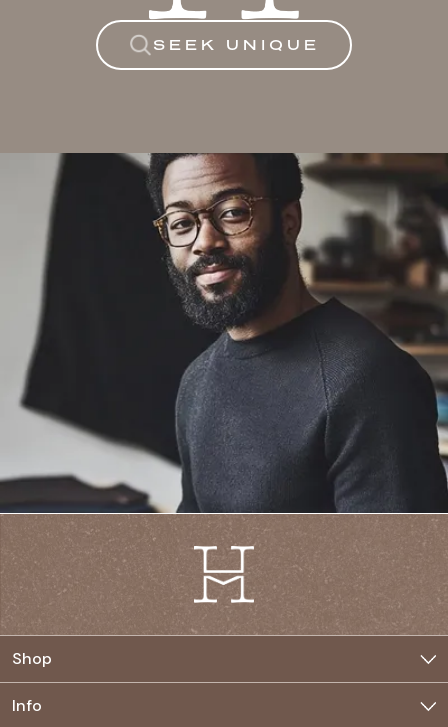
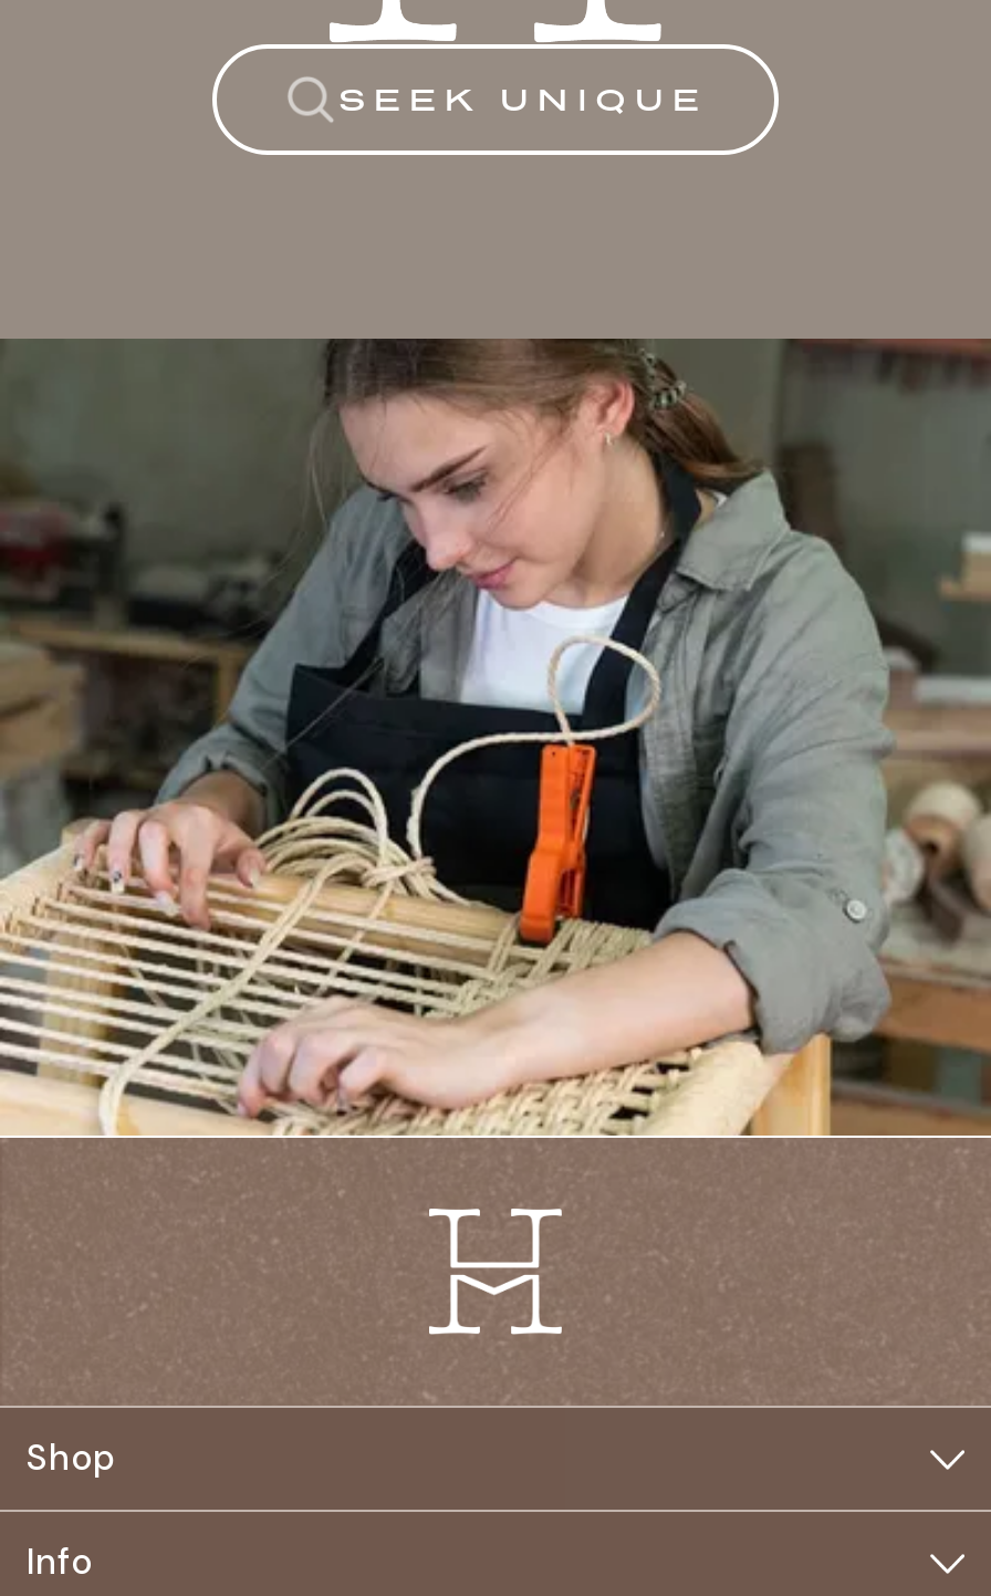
- [image]
+ [image]
